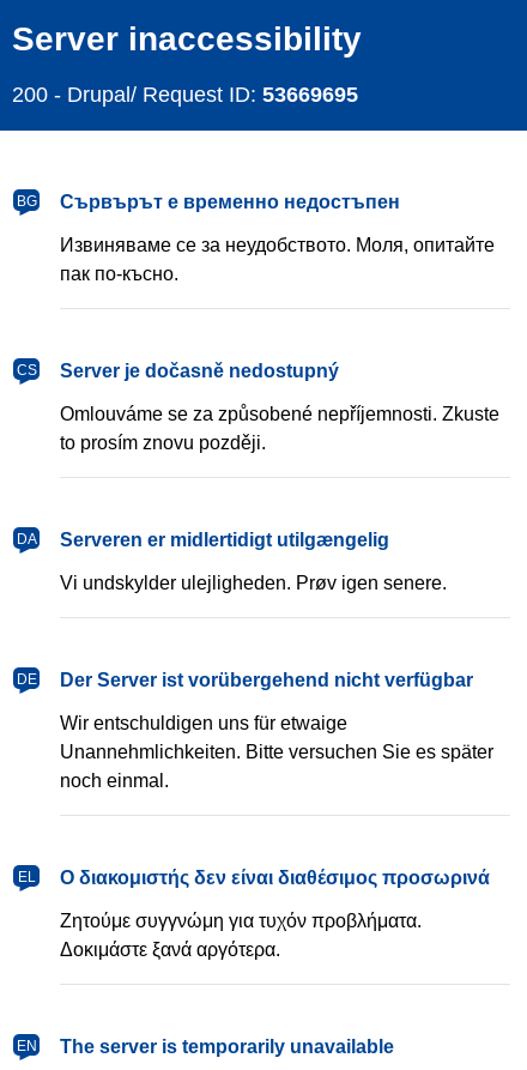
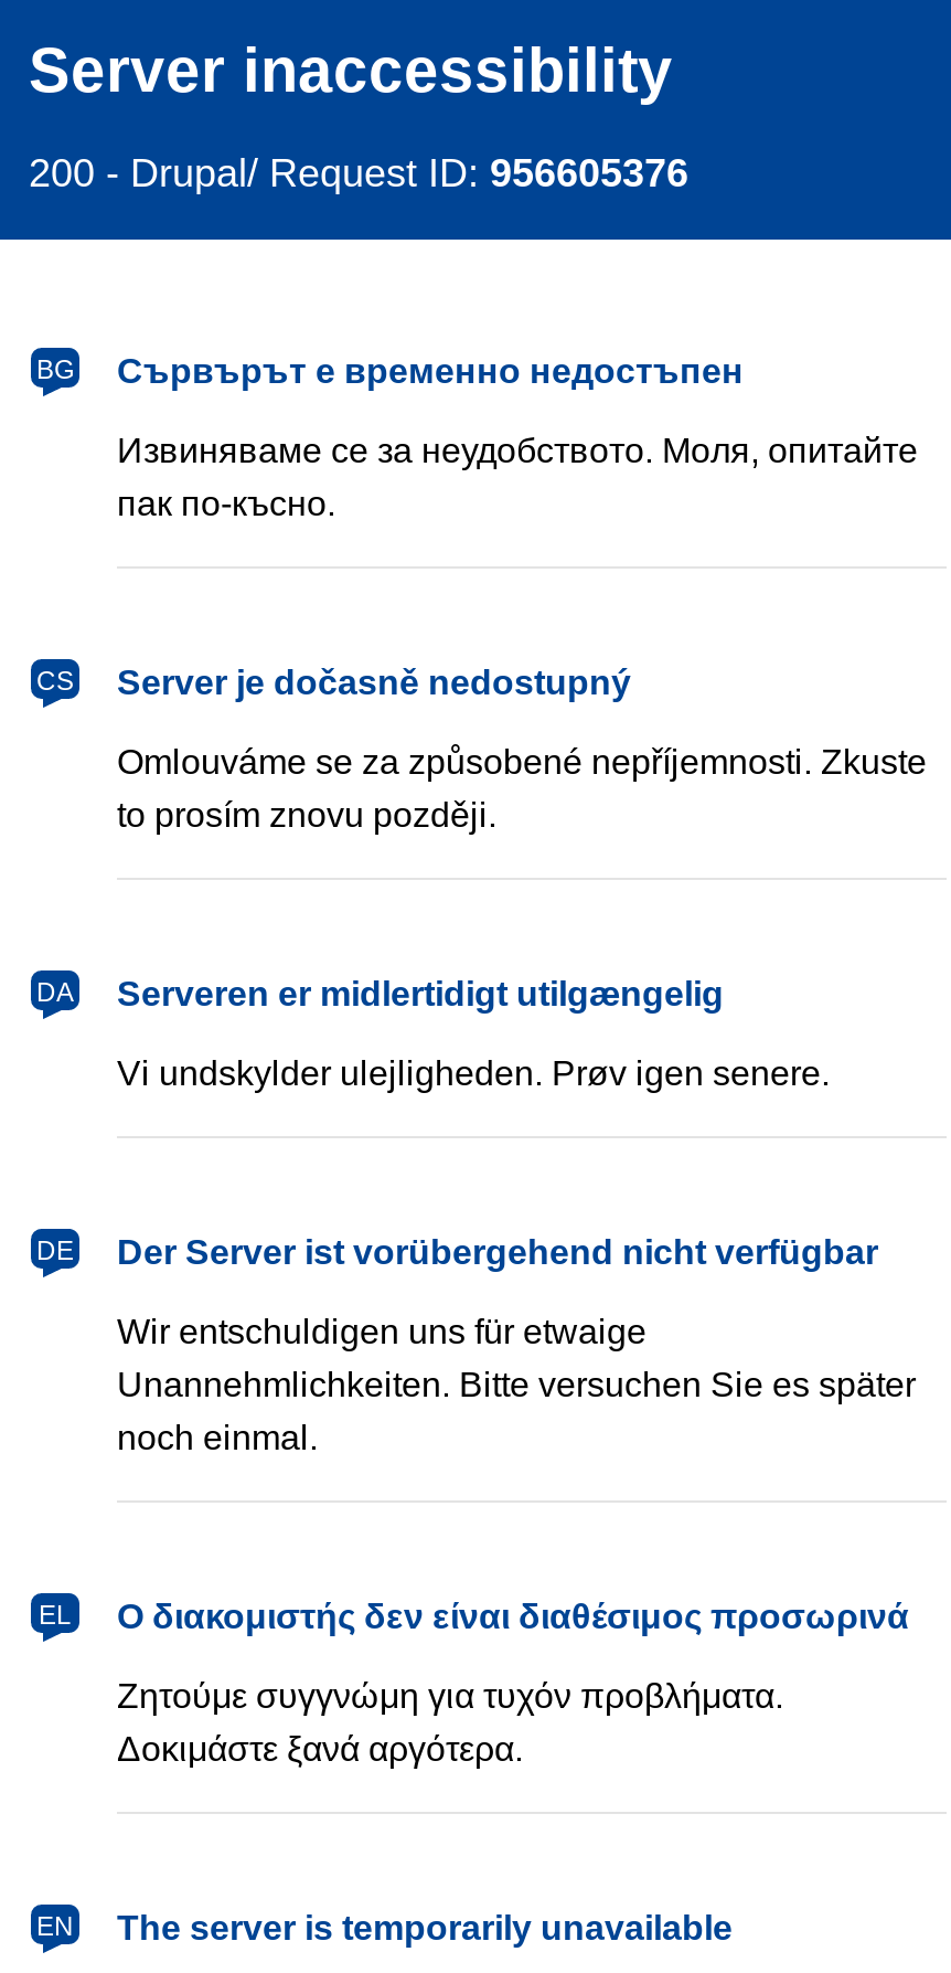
- 200 - Drupal/ Request ID: 53669695
+ 200 - Drupal/ Request ID: 956605376
